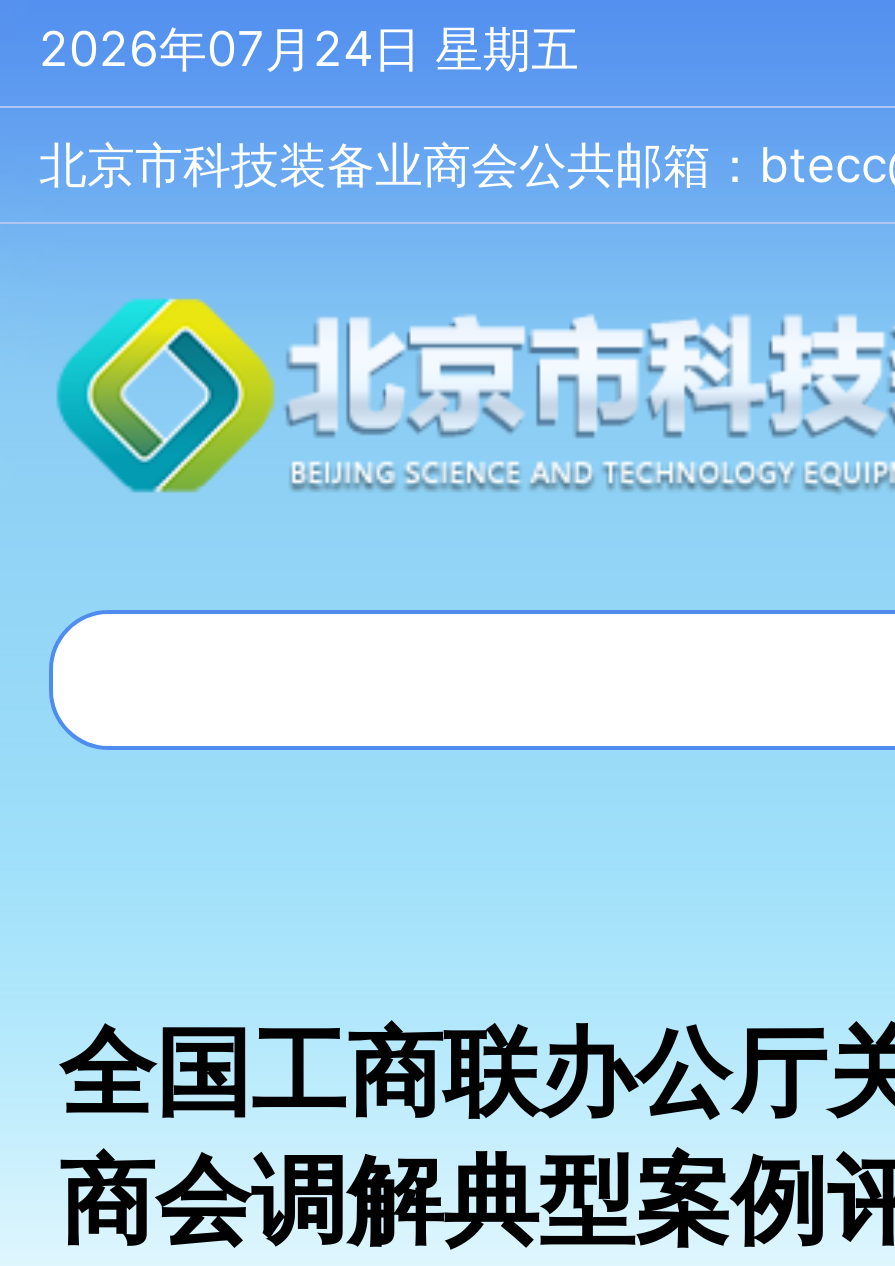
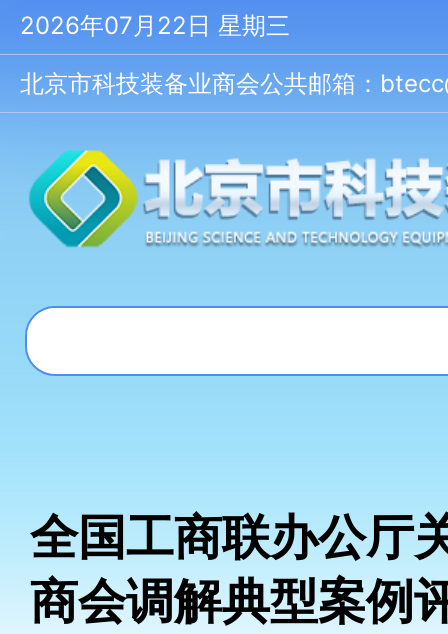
- 2026年07月24日 星期五
+ 2026年07月22日 星期三
